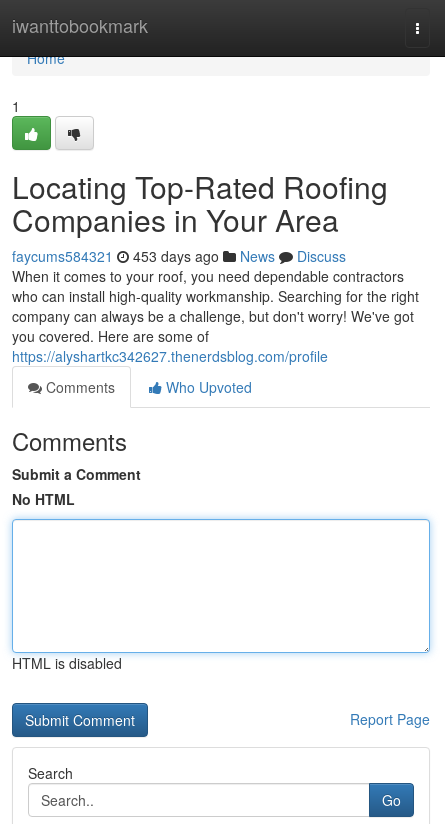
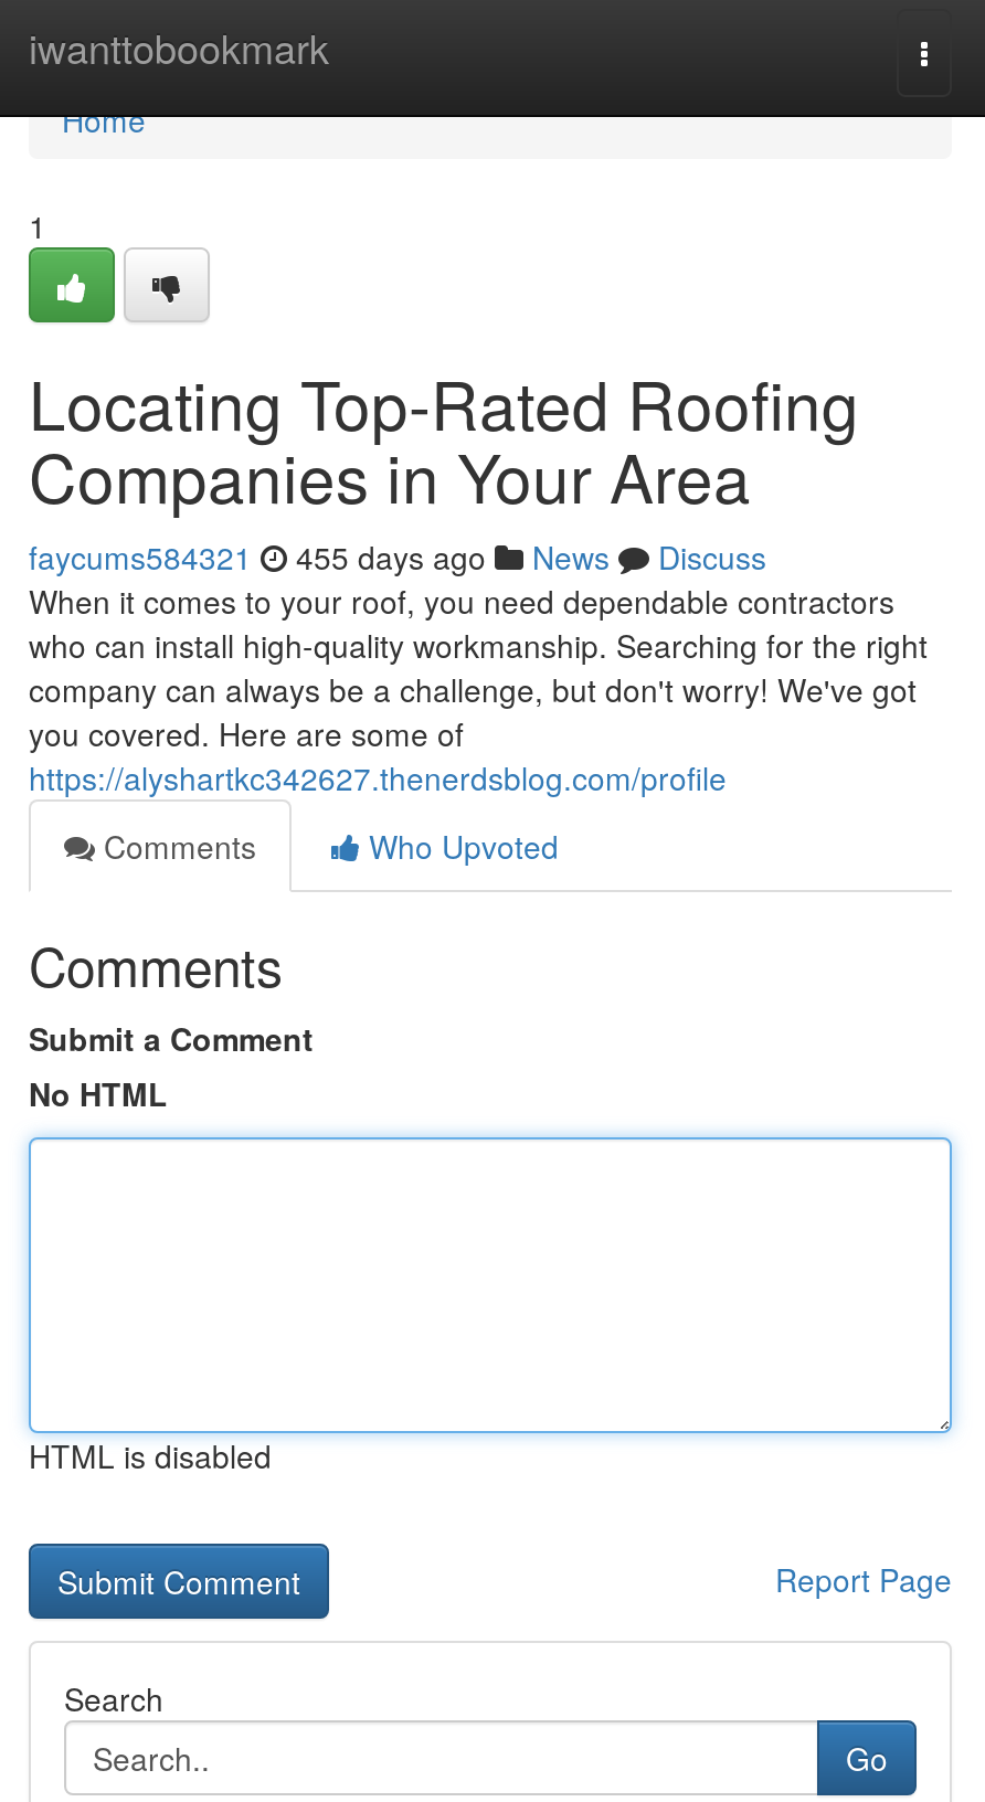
- faycums584321 453 days ago News Discuss
+ faycums584321 455 days ago News Discuss
